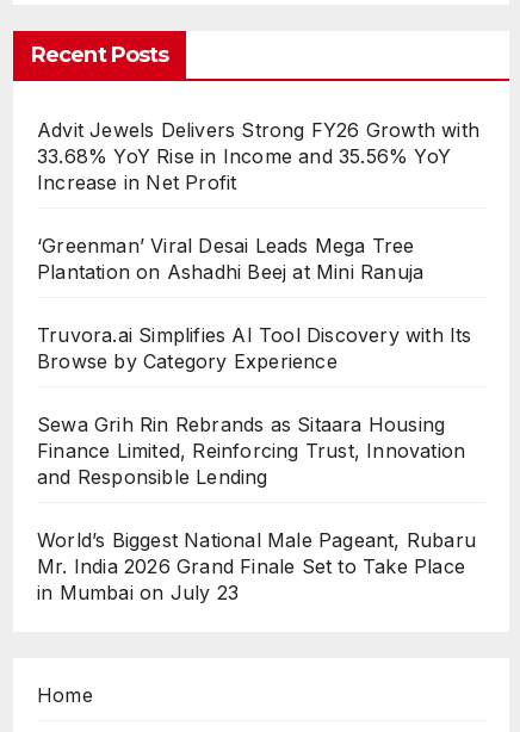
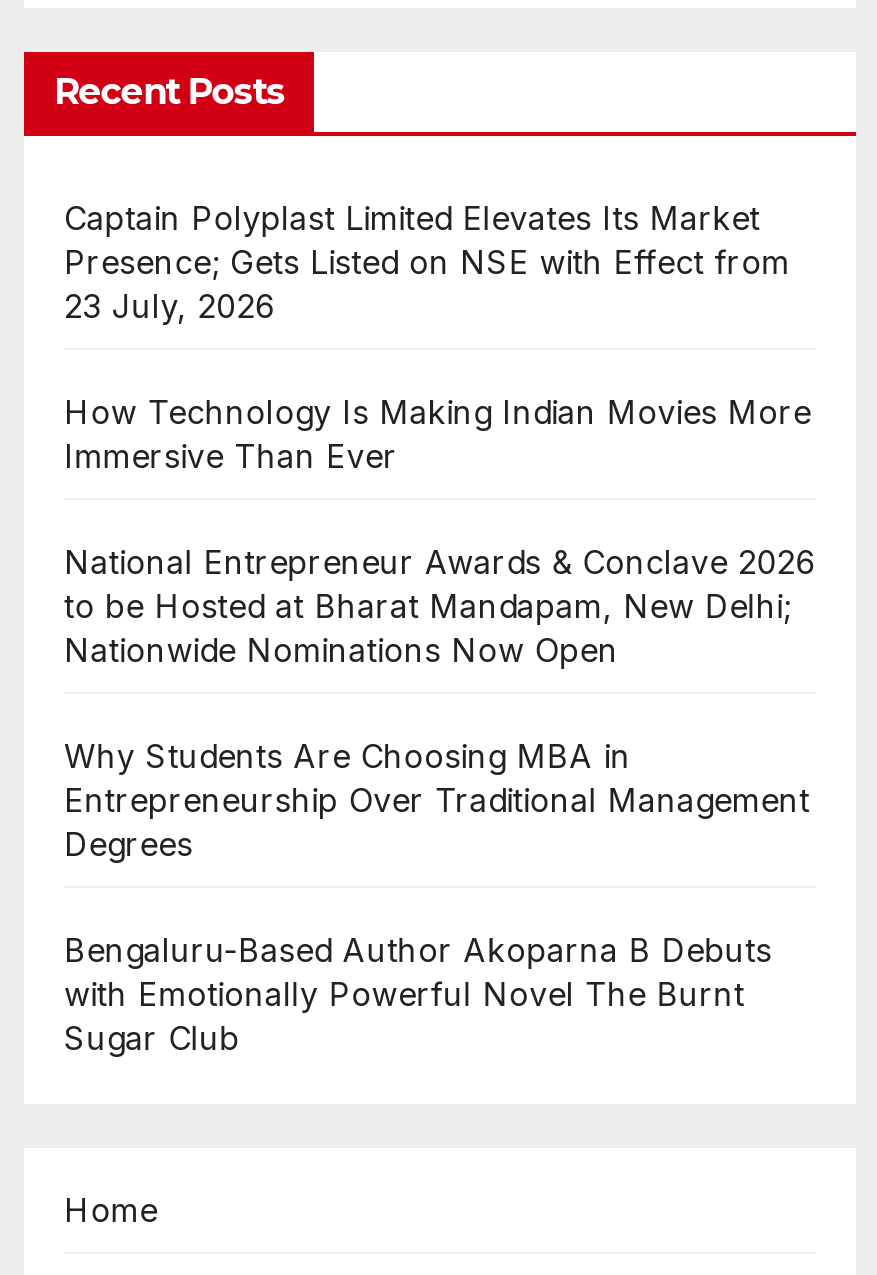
- Advit Jewels Delivers Strong FY26 Growth with
- 33.68% YoY Rise in Income and 35.56% YoY
- Increase in Net Profit
+ Captain Polyplast Limited Elevates Its Market
+ Presence; Gets Listed on NSE with Effect from
+ 23 July, 2026

- ‘Greenman’ Viral Desai Leads Mega Tree
- Plantation on Ashadhi Beej at Mini Ranuja
+ How Technology Is Making Indian Movies More
+ Immersive Than Ever

- Truvora.ai Simplifies AI Tool Discovery with Its
- Browse by Category Experience
+ National Entrepreneur Awards & Conclave 2026
+ to be Hosted at Bharat Mandapam, New Delhi;
+ Nationwide Nominations Now Open

- Sewa Grih Rin Rebrands as Sitaara Housing
- Finance Limited, Reinforcing Trust, Innovation
- and Responsible Lending
+ Why Students Are Choosing MBA in
+ Entrepreneurship Over Traditional Management
+ Degrees

- World’s Biggest National Male Pageant, Rubaru
- Mr. India 2026 Grand Finale Set to Take Place
- in Mumbai on July 23
+ Bengaluru-Based Author Akoparna B Debuts
+ with Emotionally Powerful Novel The Burnt
+ Sugar Club
